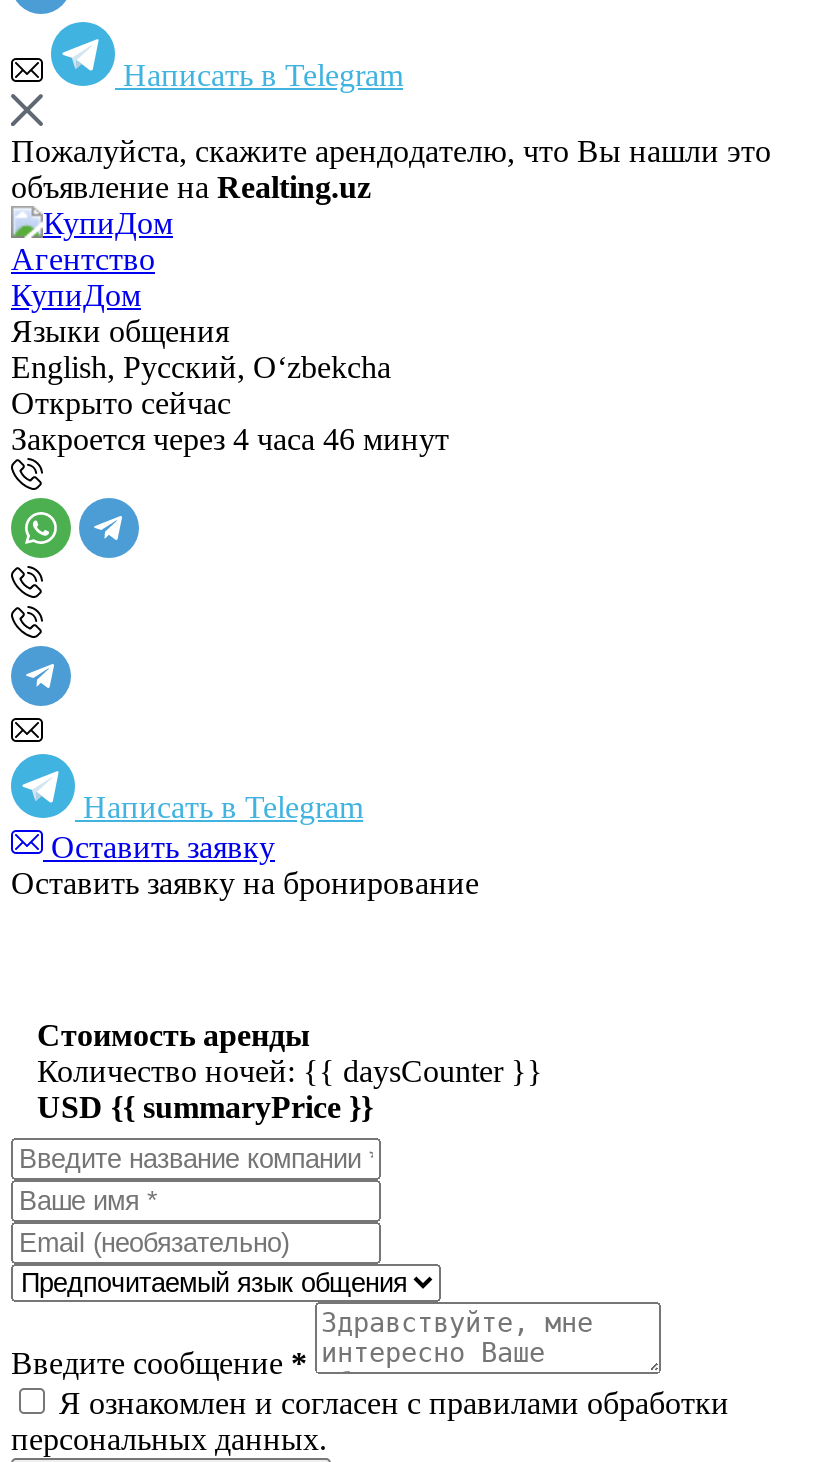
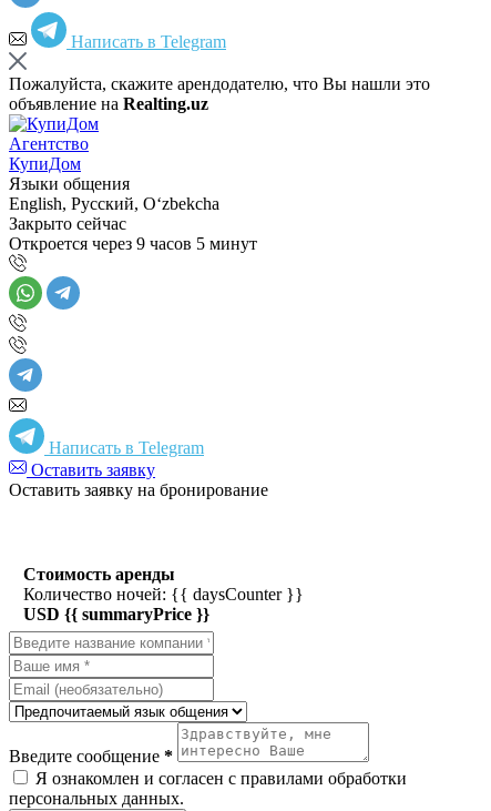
- Открыто сейчас
+ Закрыто сейчас

- Закроется через 4 часа 46 минут
+ Откроется через 9 часов 5 минут
